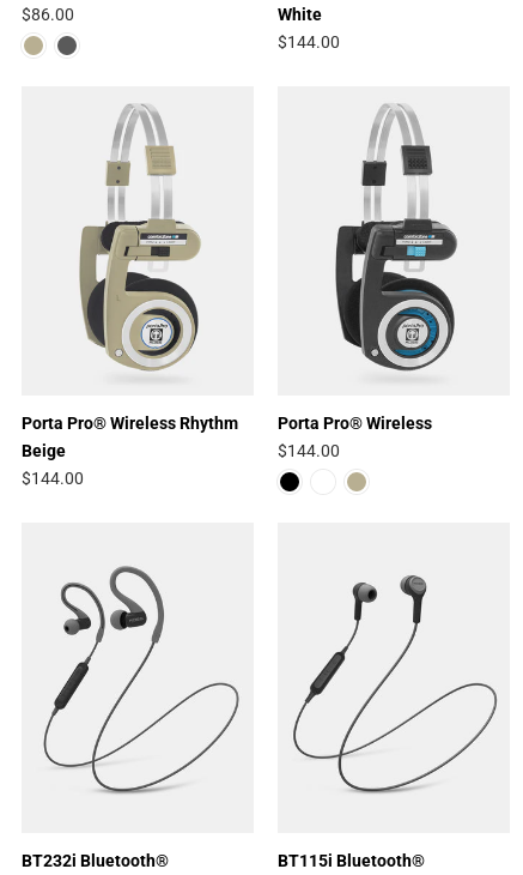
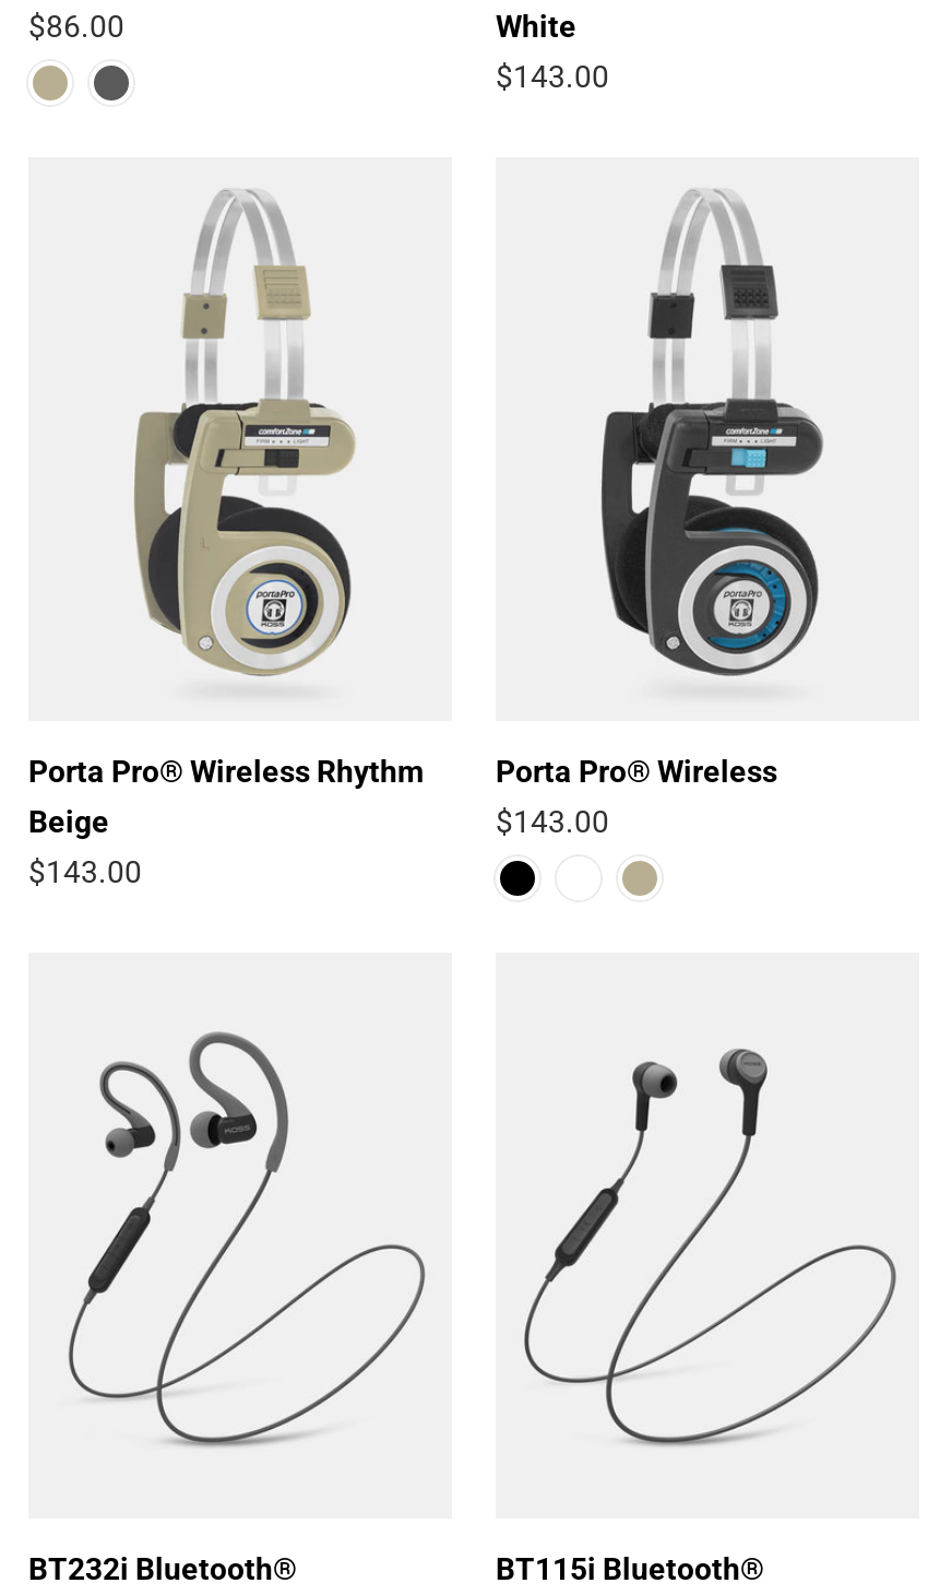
- $144.00
+ $143.00

- $144.00
+ $143.00

- $144.00
+ $143.00
